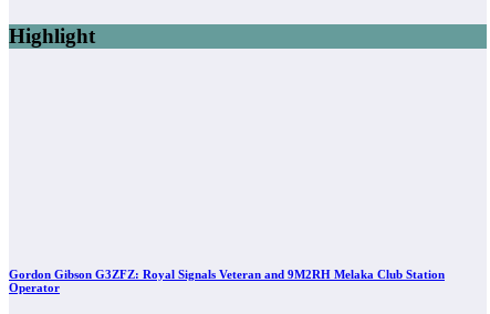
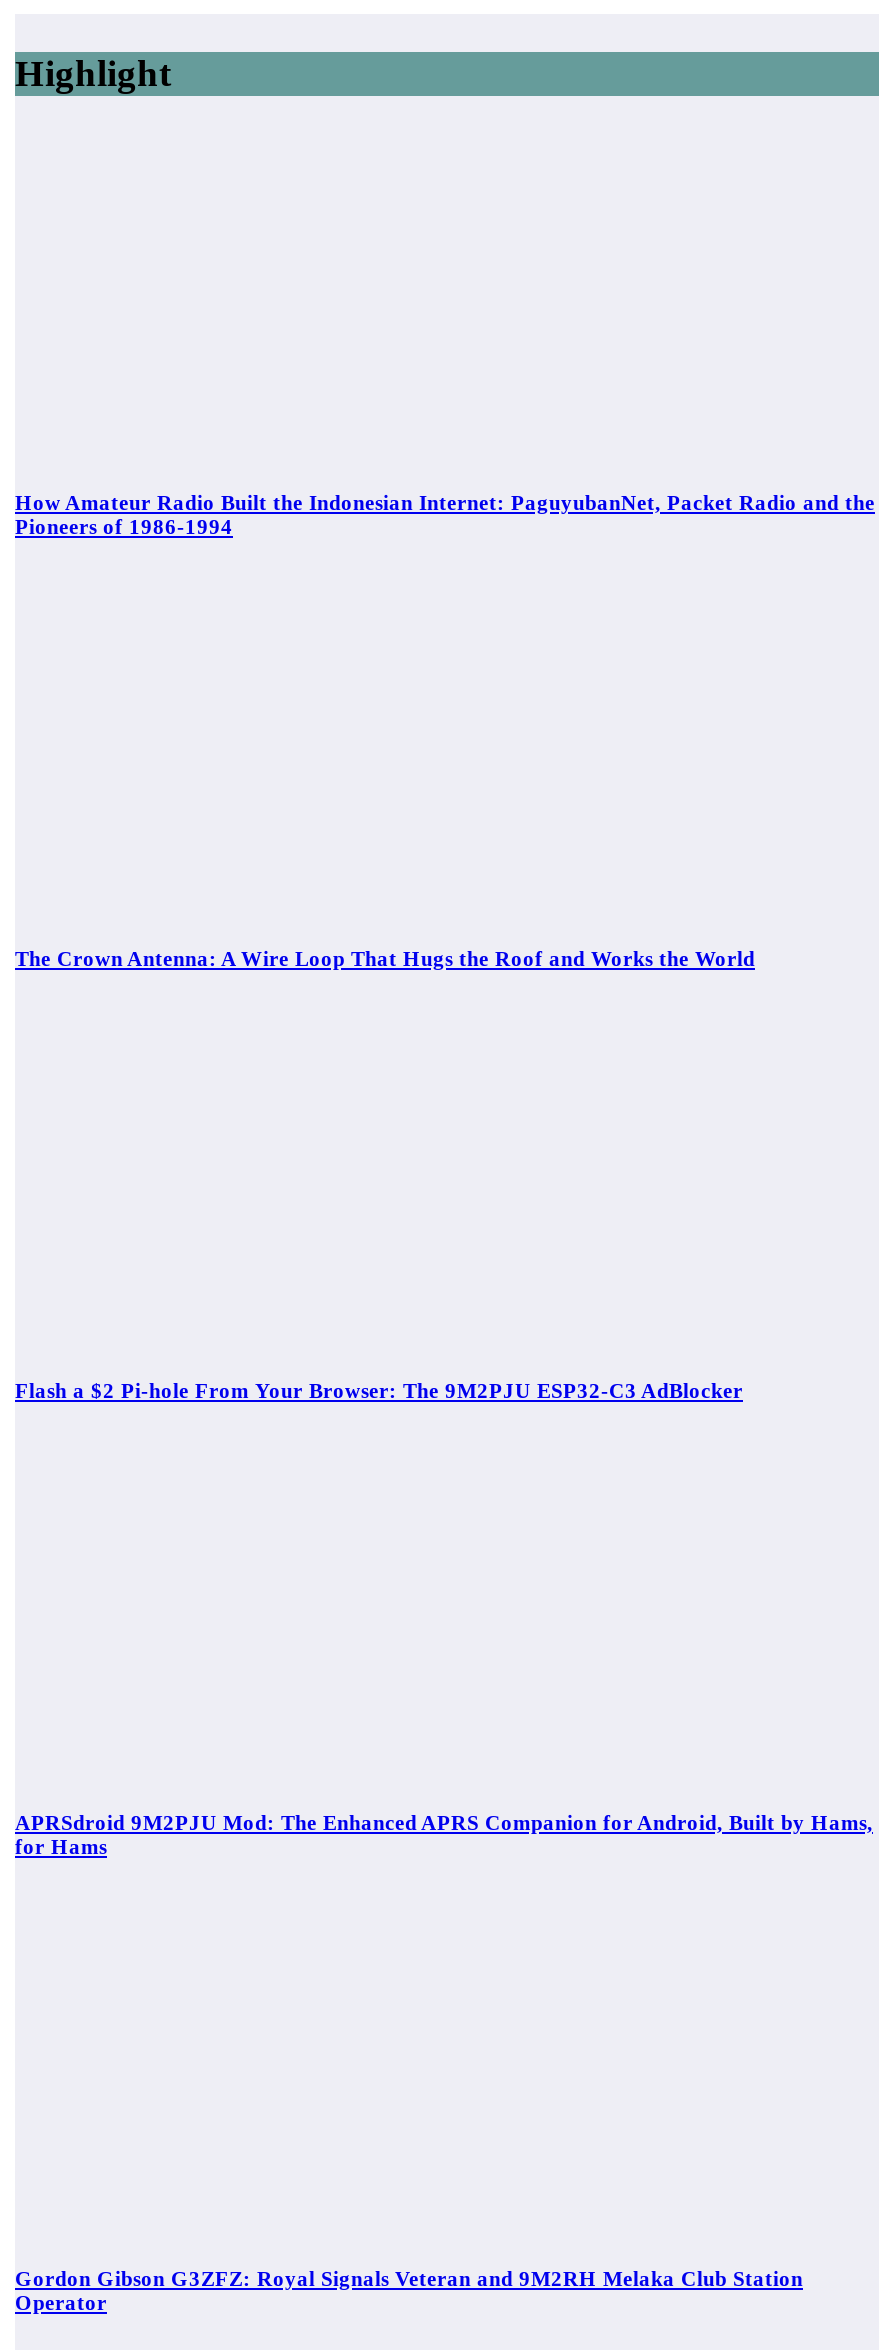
+ How Amateur Radio Built the Indonesian Internet: PaguyubanNet, Packet Radio and the
+ Pioneers of 1986-1994

+ The Crown Antenna: A Wire Loop That Hugs the Roof and Works the World

+ Flash a $2 Pi-hole From Your Browser: The 9M2PJU ESP32-C3 AdBlocker

+ APRSdroid 9M2PJU Mod: The Enhanced APRS Companion for Android, Built by Hams,
+ for Hams
